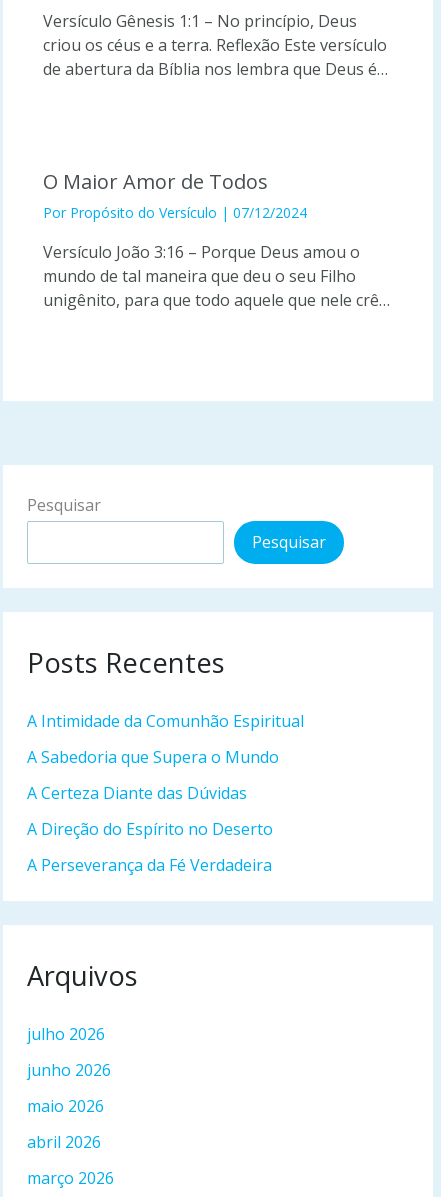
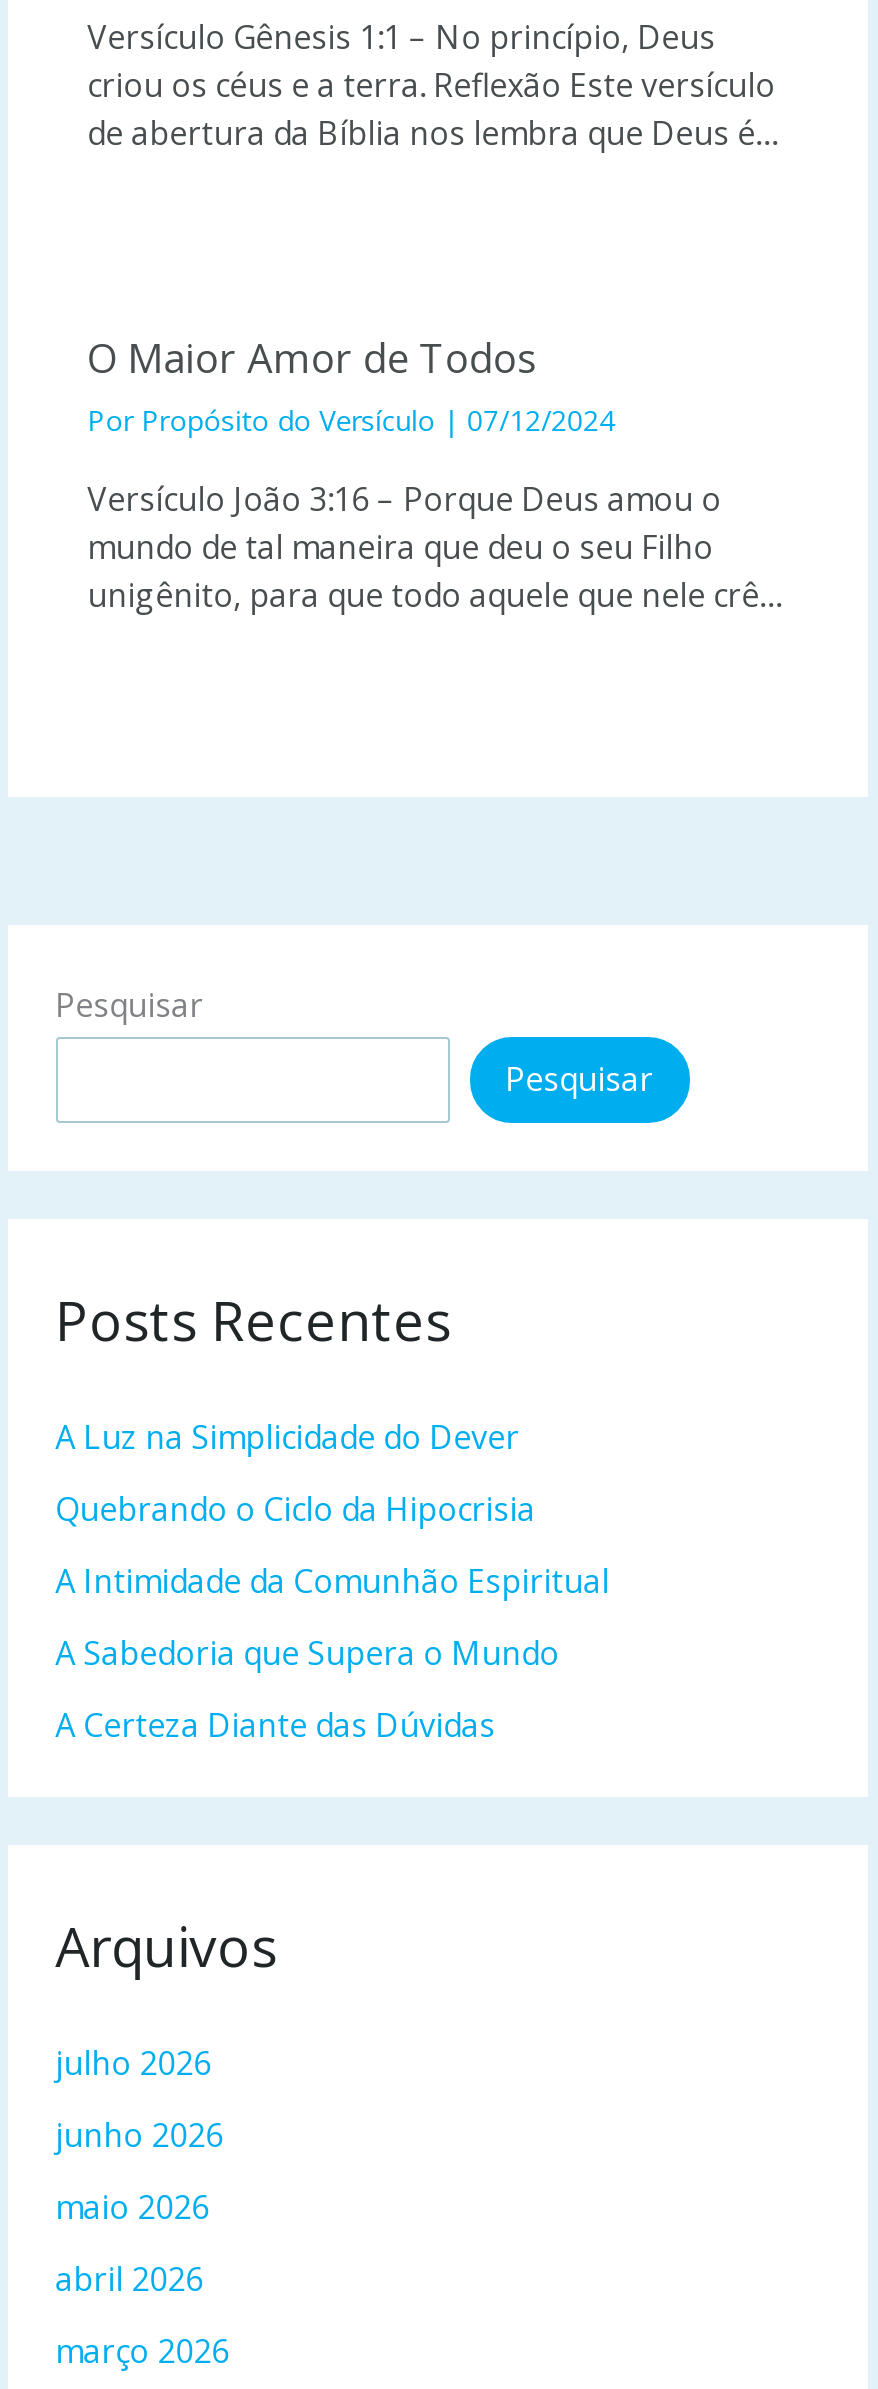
+ A Luz na Simplicidade do Dever
+ Quebrando o Ciclo da Hipocrisia

moved down: A Intimidade da Comunhão Espiritual | A Sabedoria que Supera o Mundo | A Certeza Diante das Dúvidas

- A Direção do Espírito no Deserto
- A Perseverança da Fé Verdadeira
